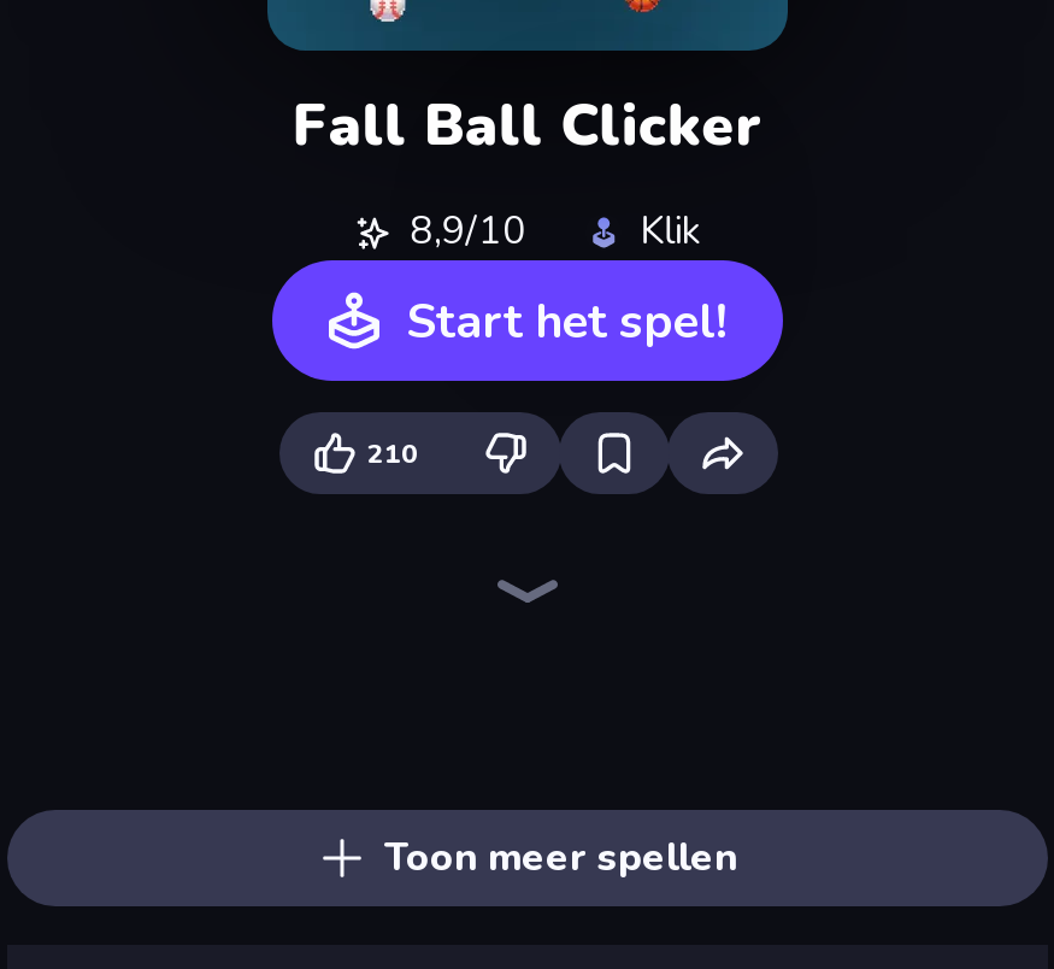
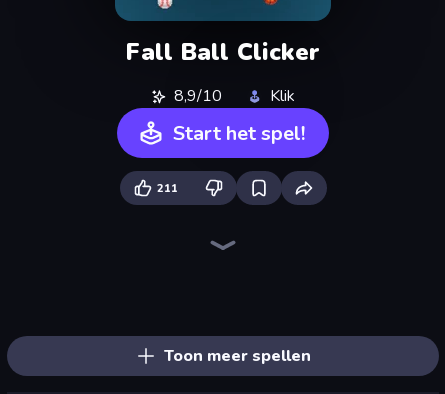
- 210
+ 211
